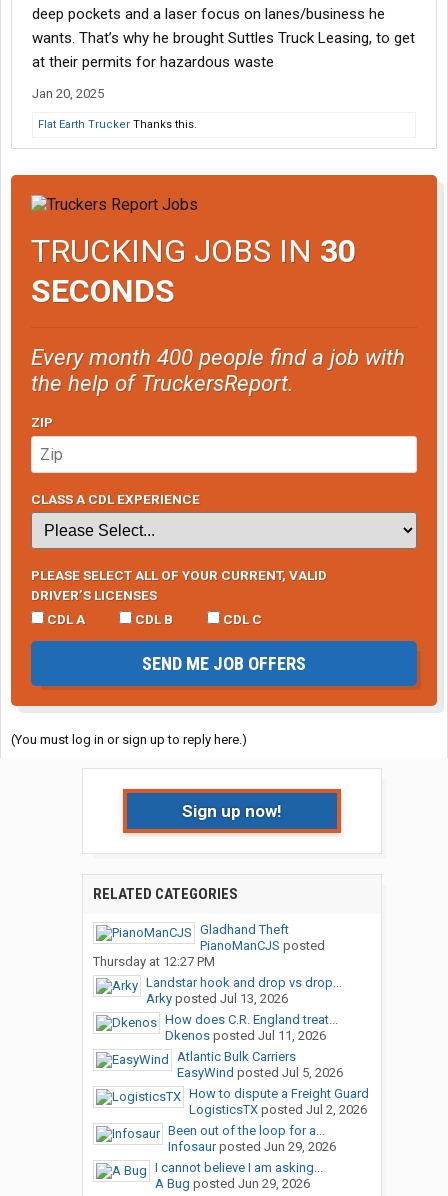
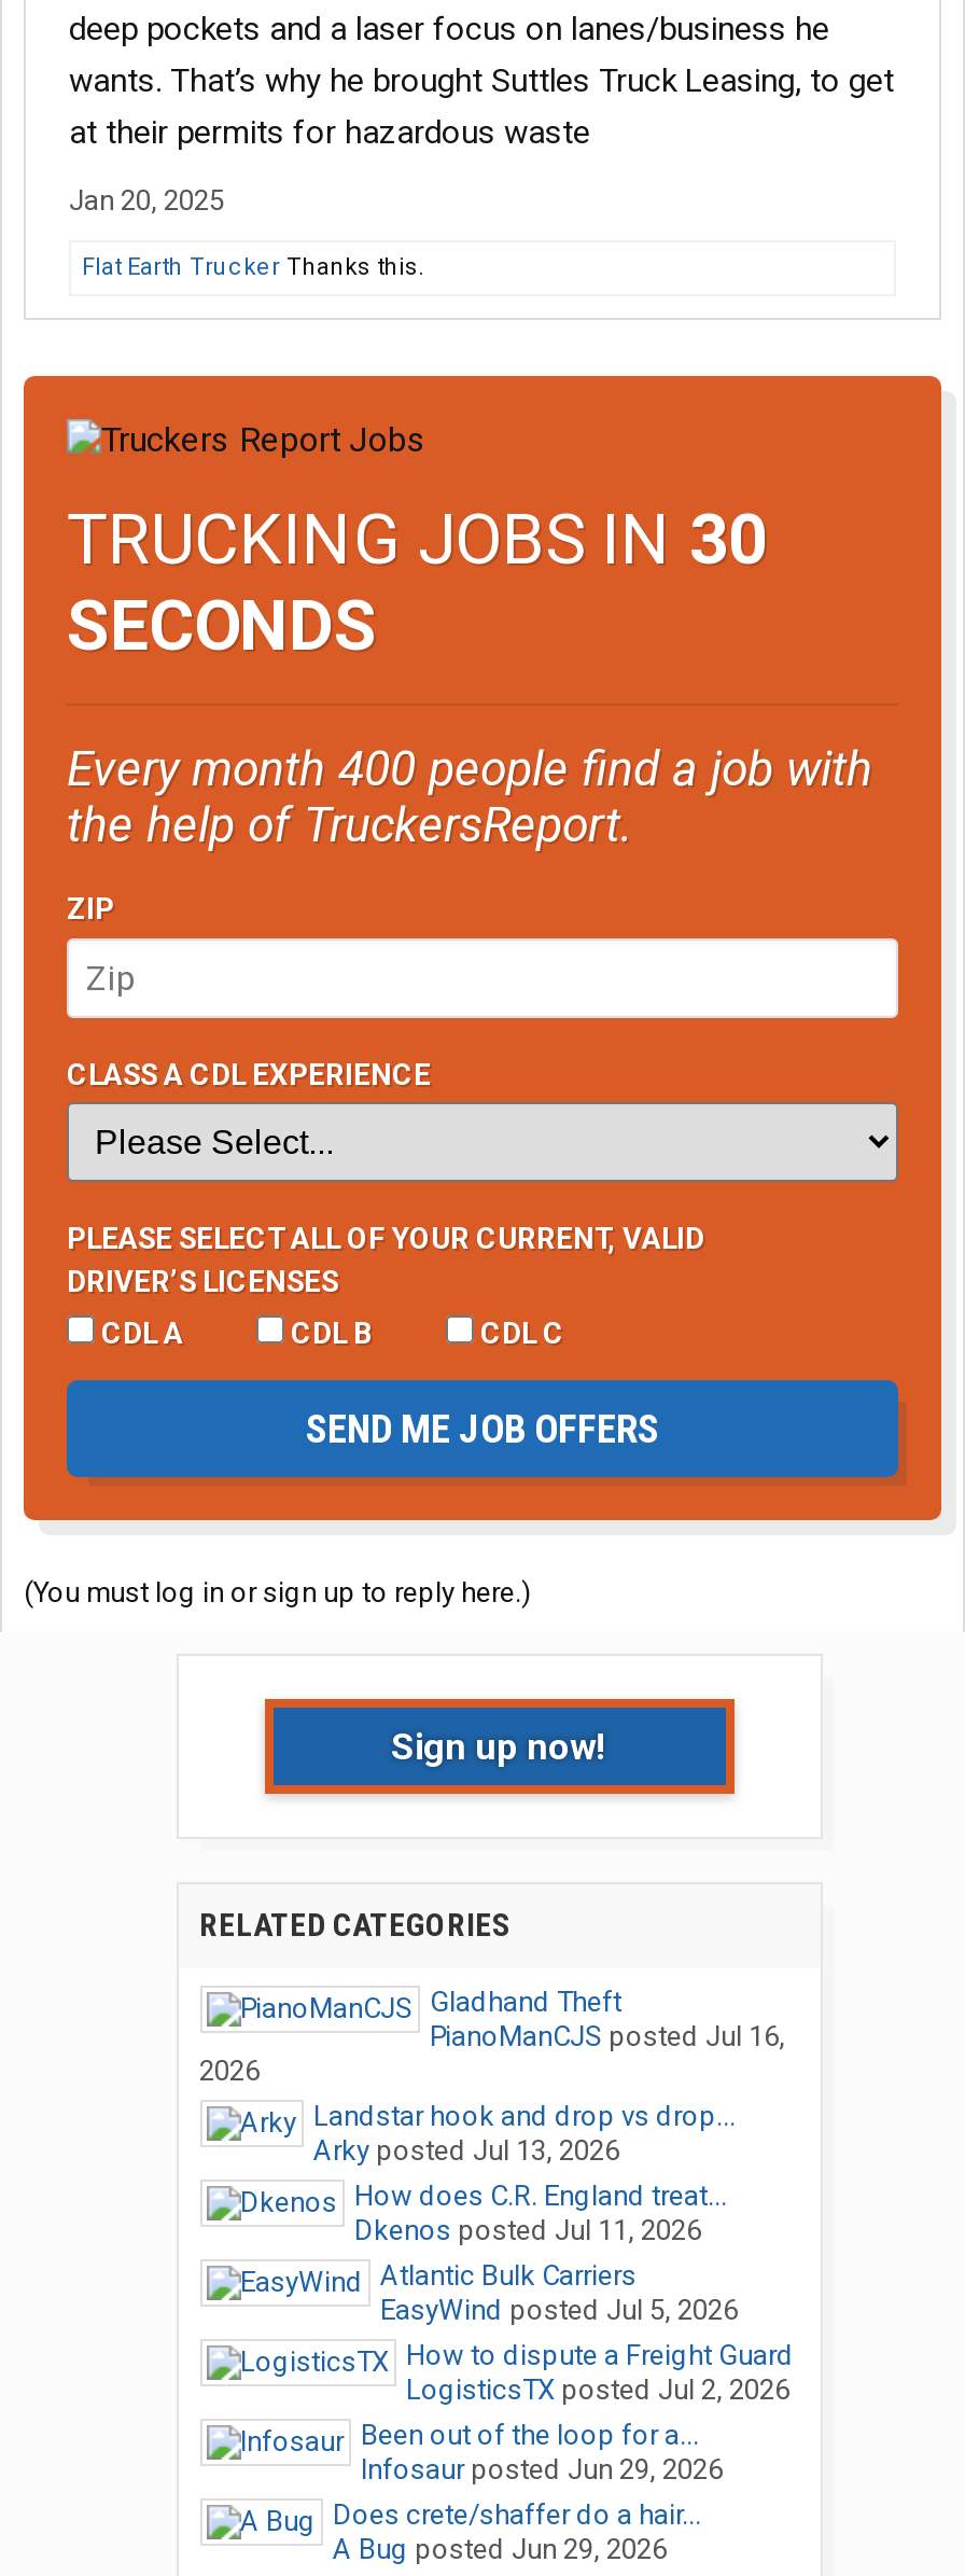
- PianoManCJS posted
- Thursday at 12:27 PM
+ PianoManCJS posted Jul 16,
+ 2026

- I cannot believe I am asking...
+ Does crete/shaffer do a hair...
